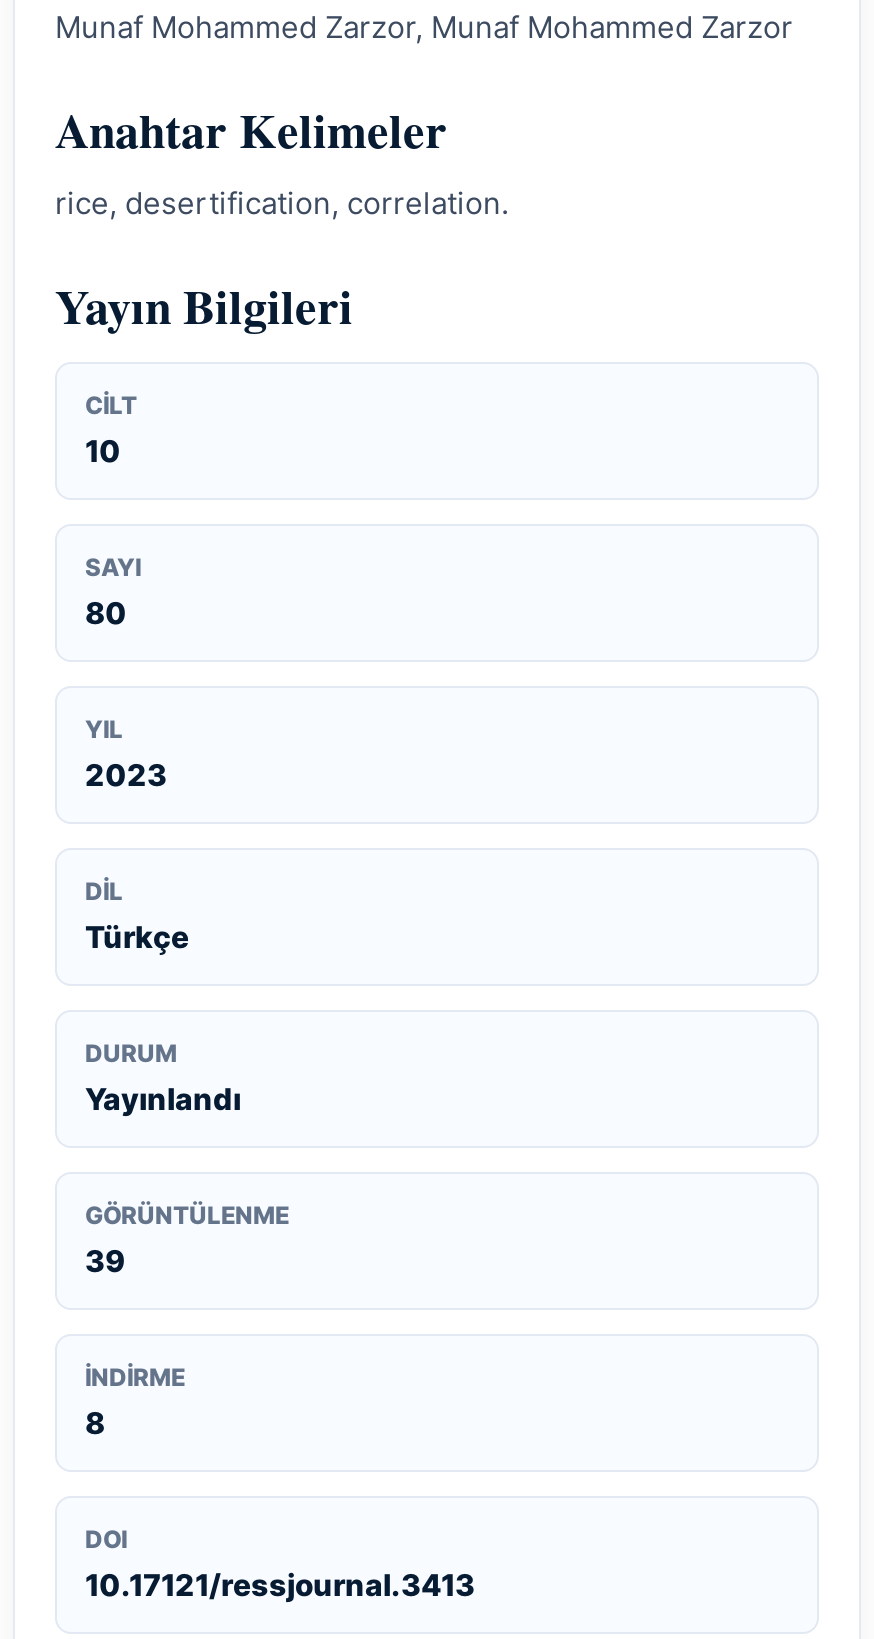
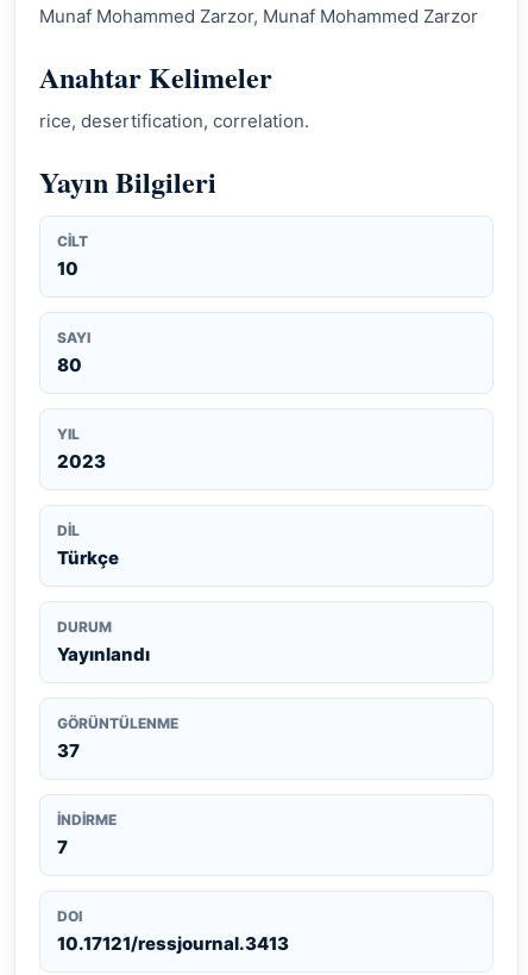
- 39
+ 37

- 8
+ 7
